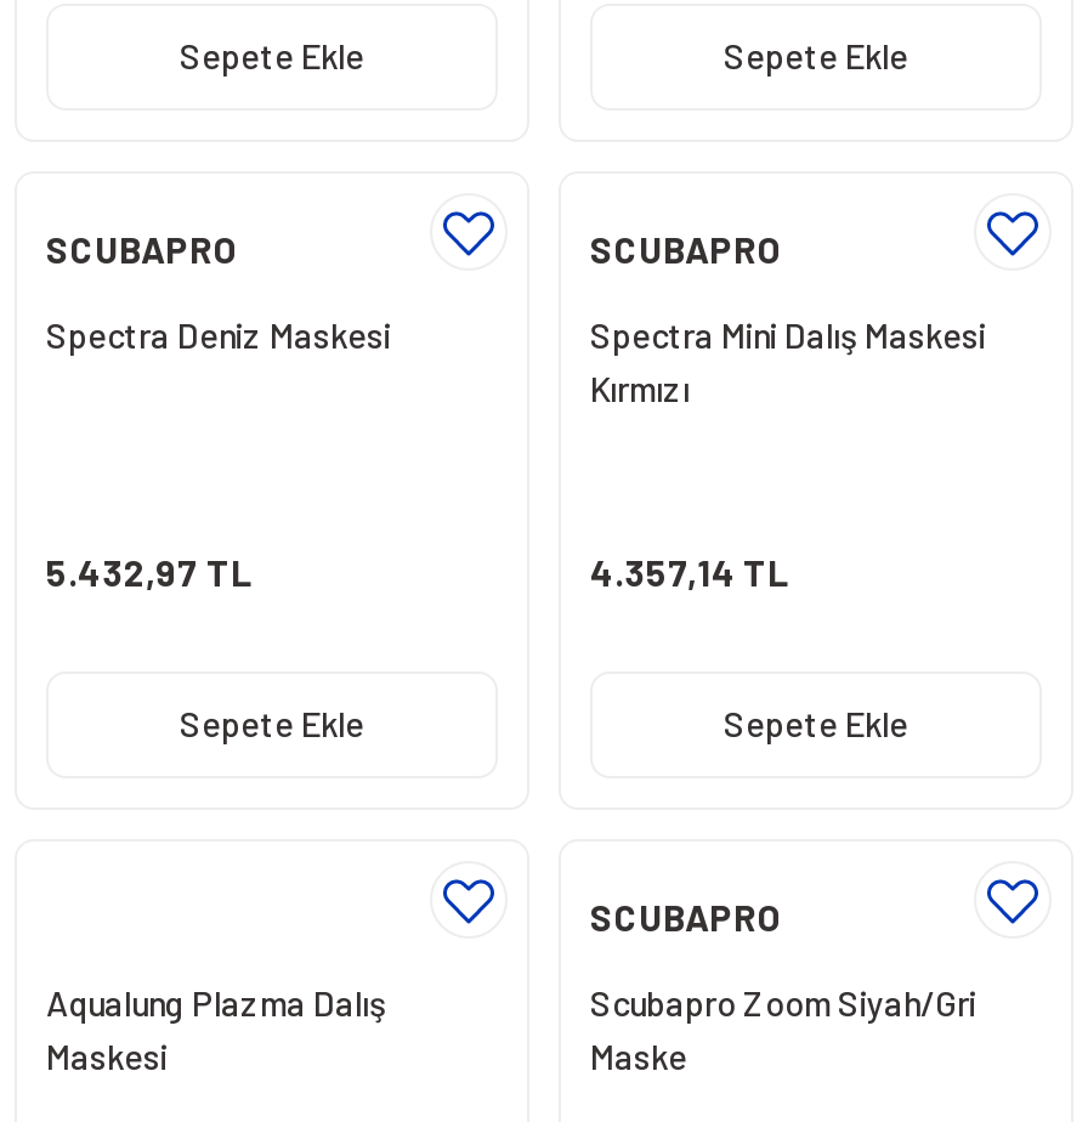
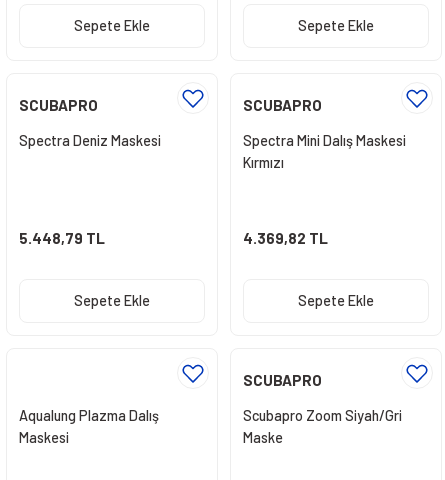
- 5.432,97 TL
+ 5.448,79 TL

- 4.357,14 TL
+ 4.369,82 TL
